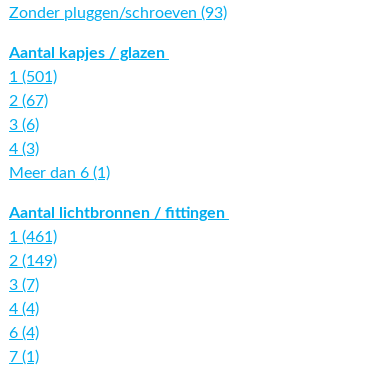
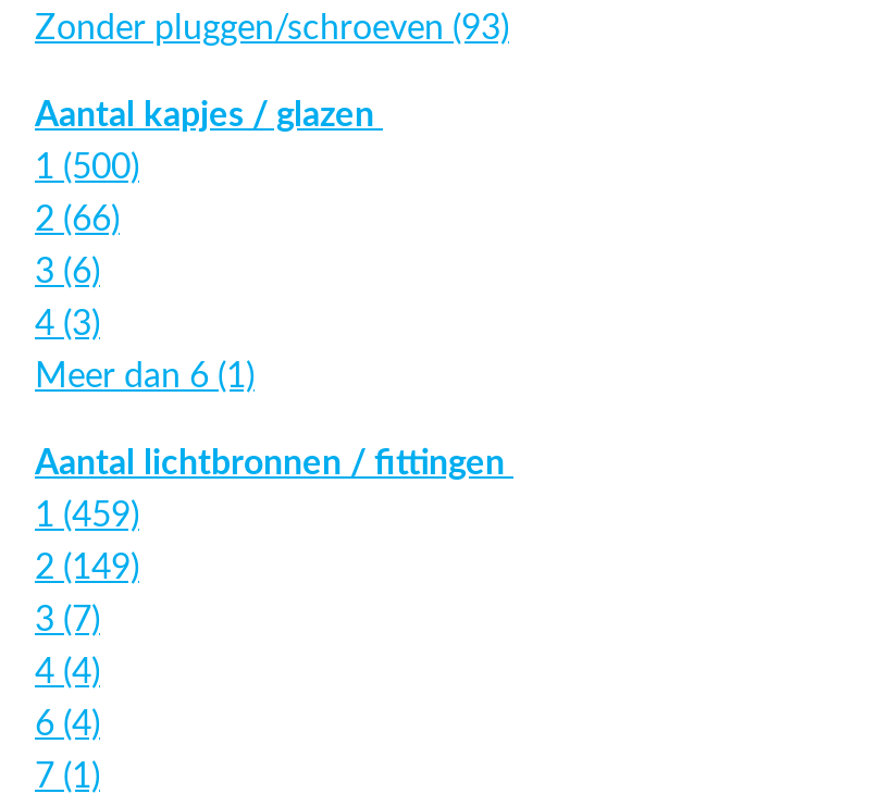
- 1 (501)
+ 1 (500)

- 2 (67)
+ 2 (66)

- 1 (461)
+ 1 (459)
